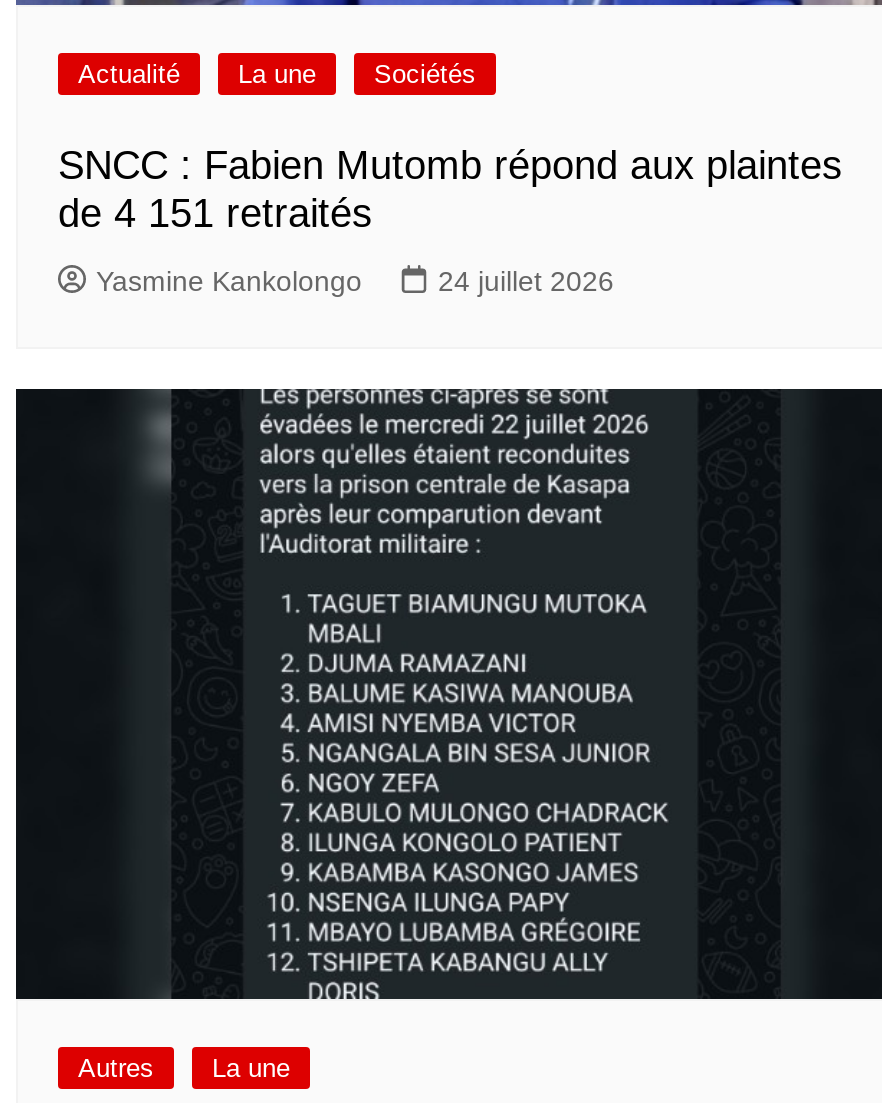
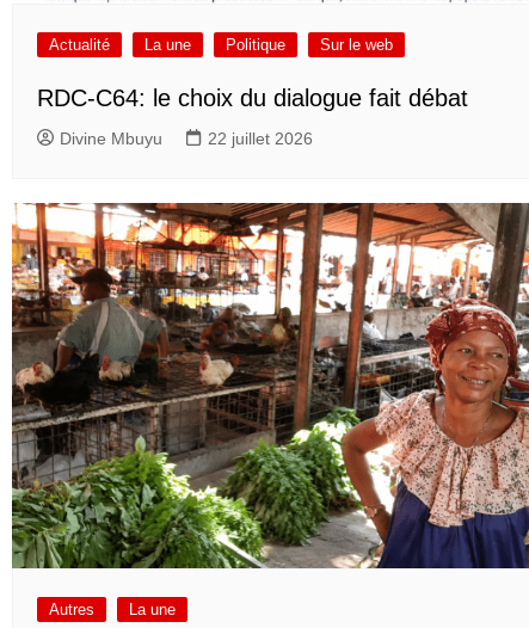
- Sociétés
+ Politique
+ Sur le web

- SNCC : Fabien Mutomb répond aux plaintes
- de 4 151 retraités
+ RDC-C64: le choix du dialogue fait débat

- Yasmine Kankolongo
- 24 juillet 2026
+ Divine Mbuyu
+ 22 juillet 2026

- [image]
+ [image]
